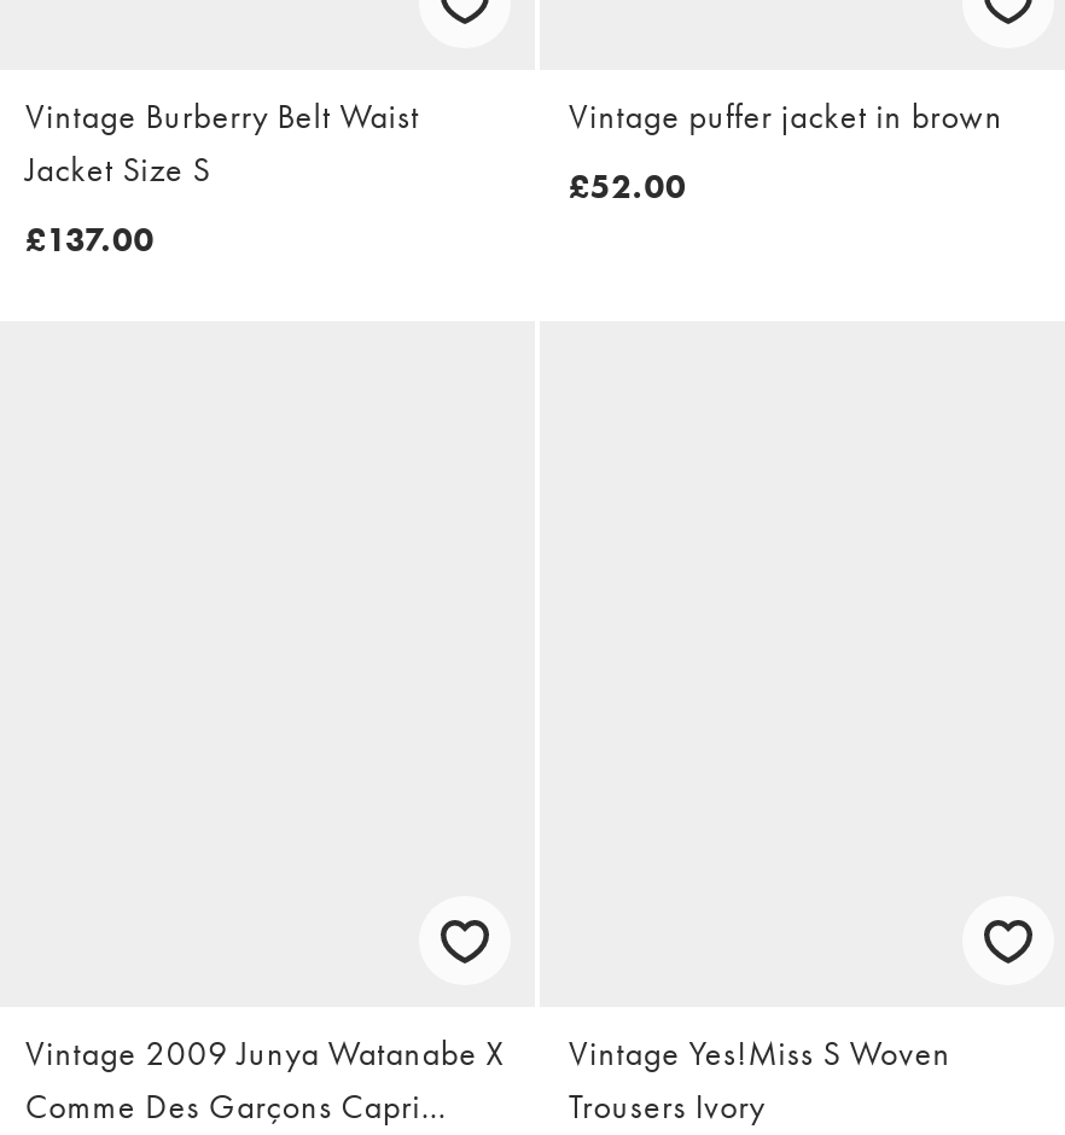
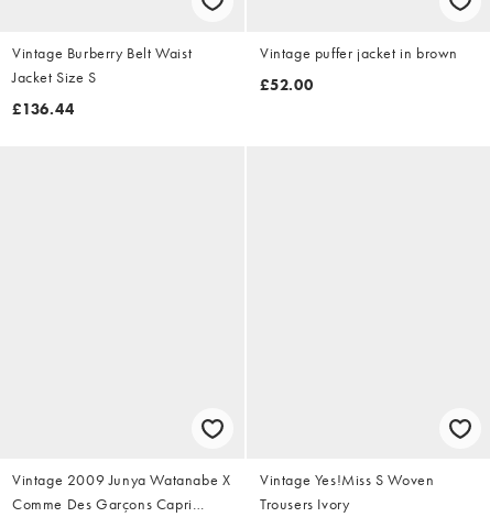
- £137.00
+ £136.44
